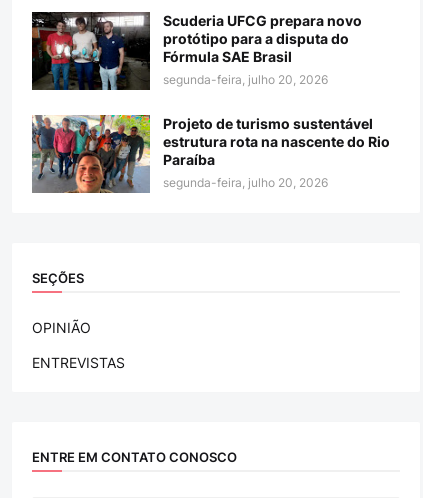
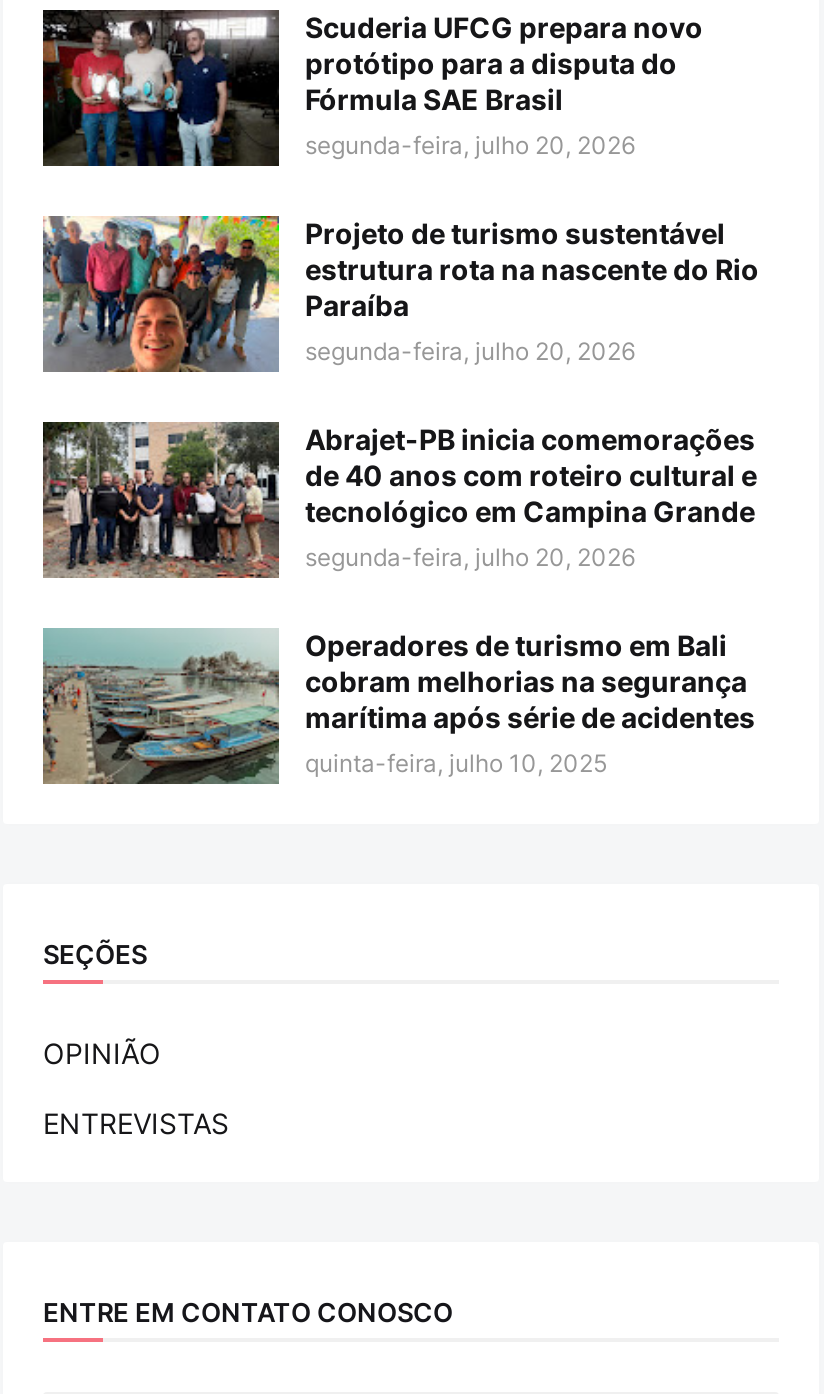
+ [image]
+ Abrajet-PB inicia comemorações
+ de 40 anos com roteiro cultural e
+ tecnológico em Campina Grande
+ segunda-feira, julho 20, 2026
+ Operadores de turismo em Bali
+ cobram melhorias na segurança
+ marítima após série de acidentes
+ quinta-feira, julho 10, 2025

+ [image]
